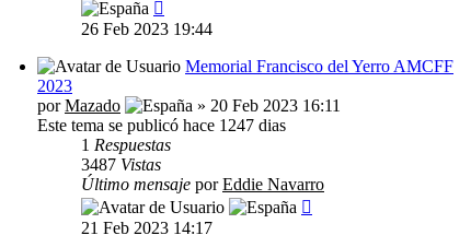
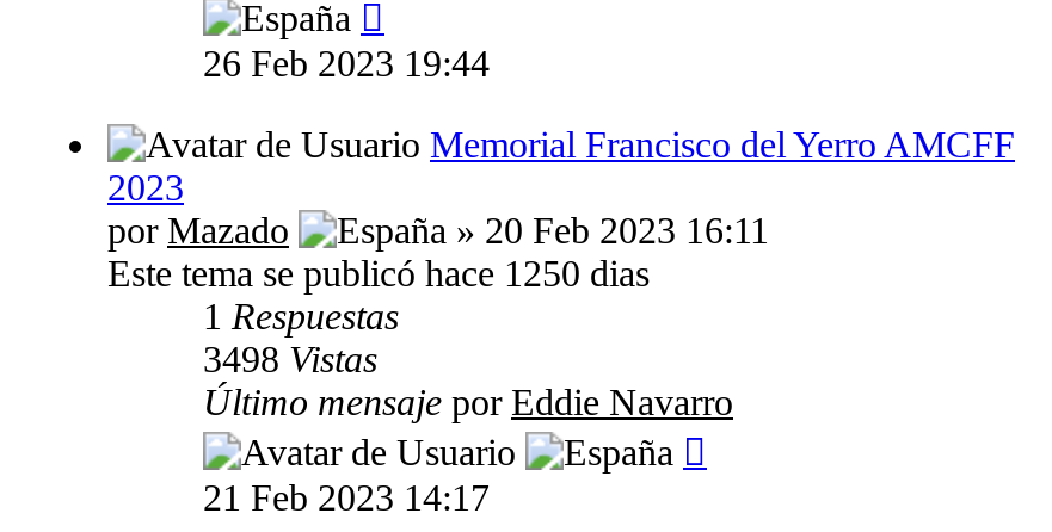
- Este tema se publicó hace 1247 dias
+ Este tema se publicó hace 1250 dias

- 3487Vistas
+ 3498Vistas
